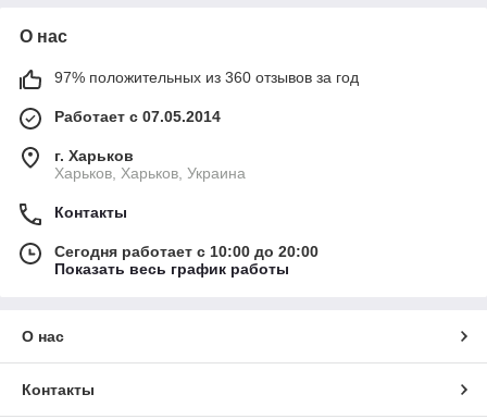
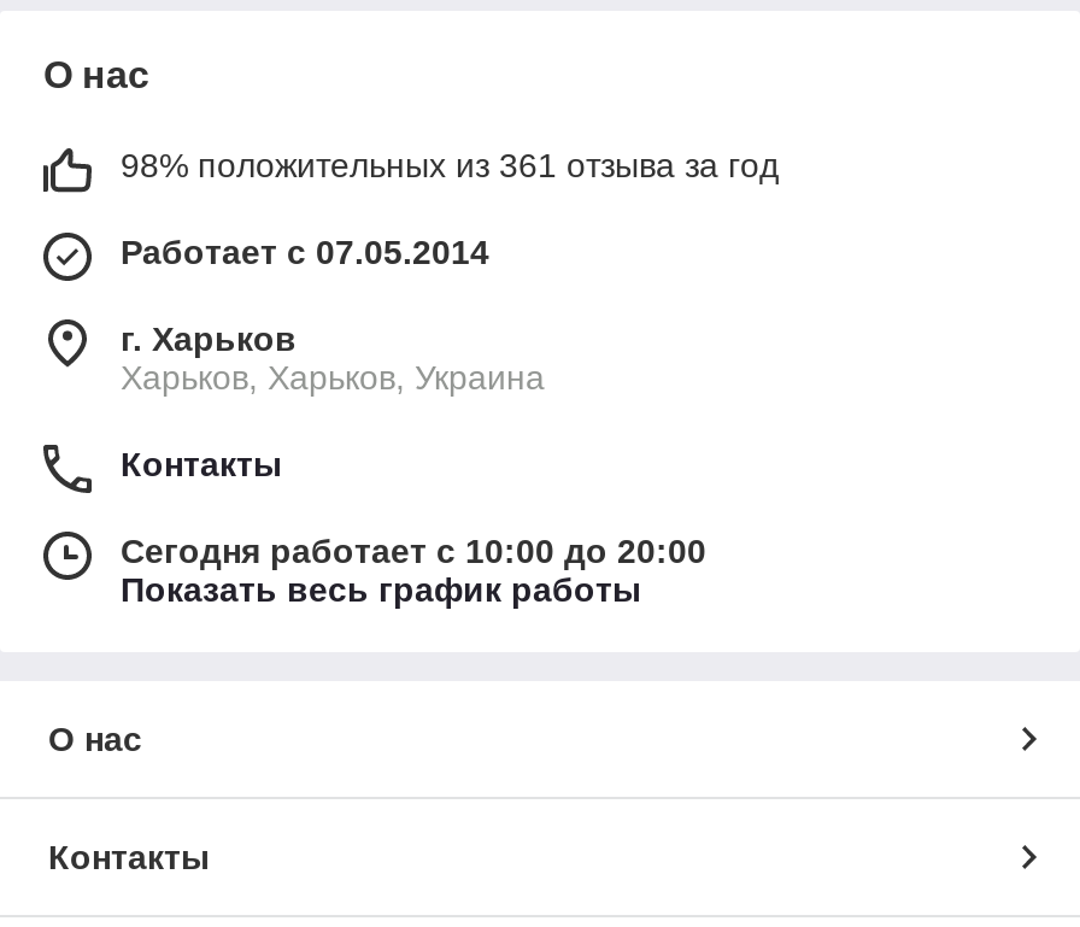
- 97% положительных из 360 отзывов за год
+ 98% положительных из 361 отзыва за год
